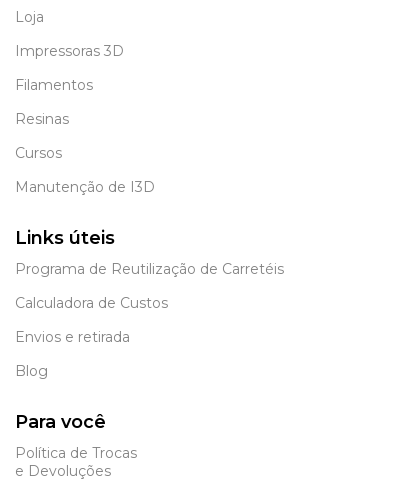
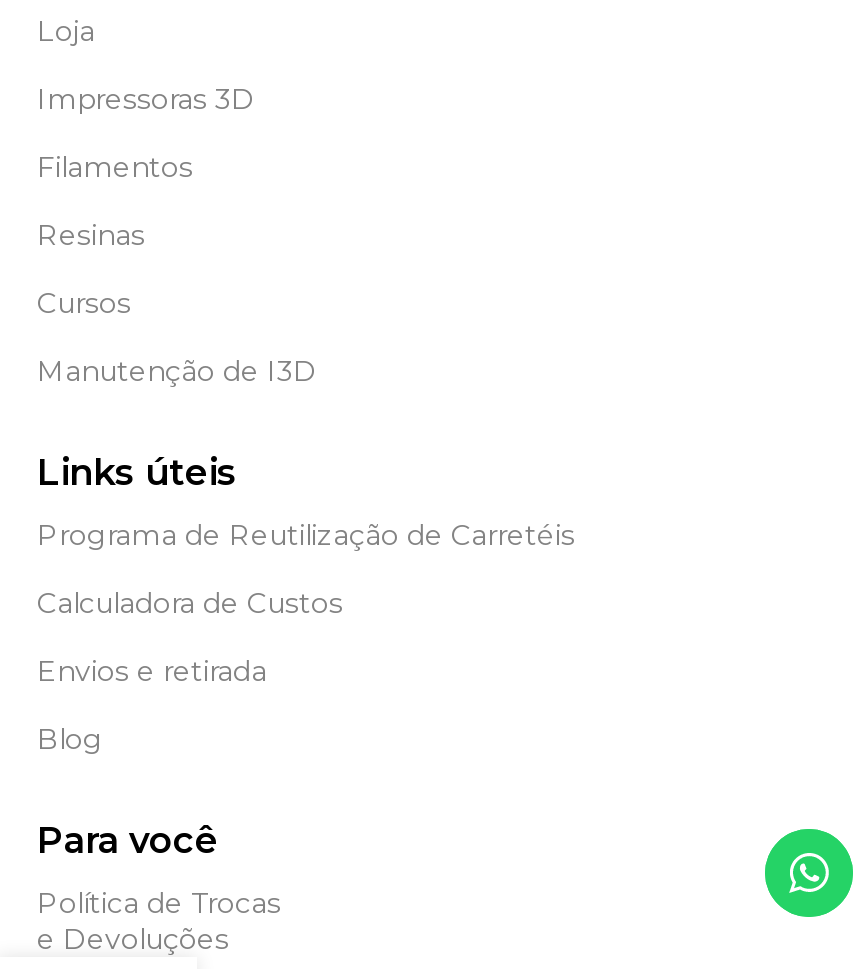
+ [image]
